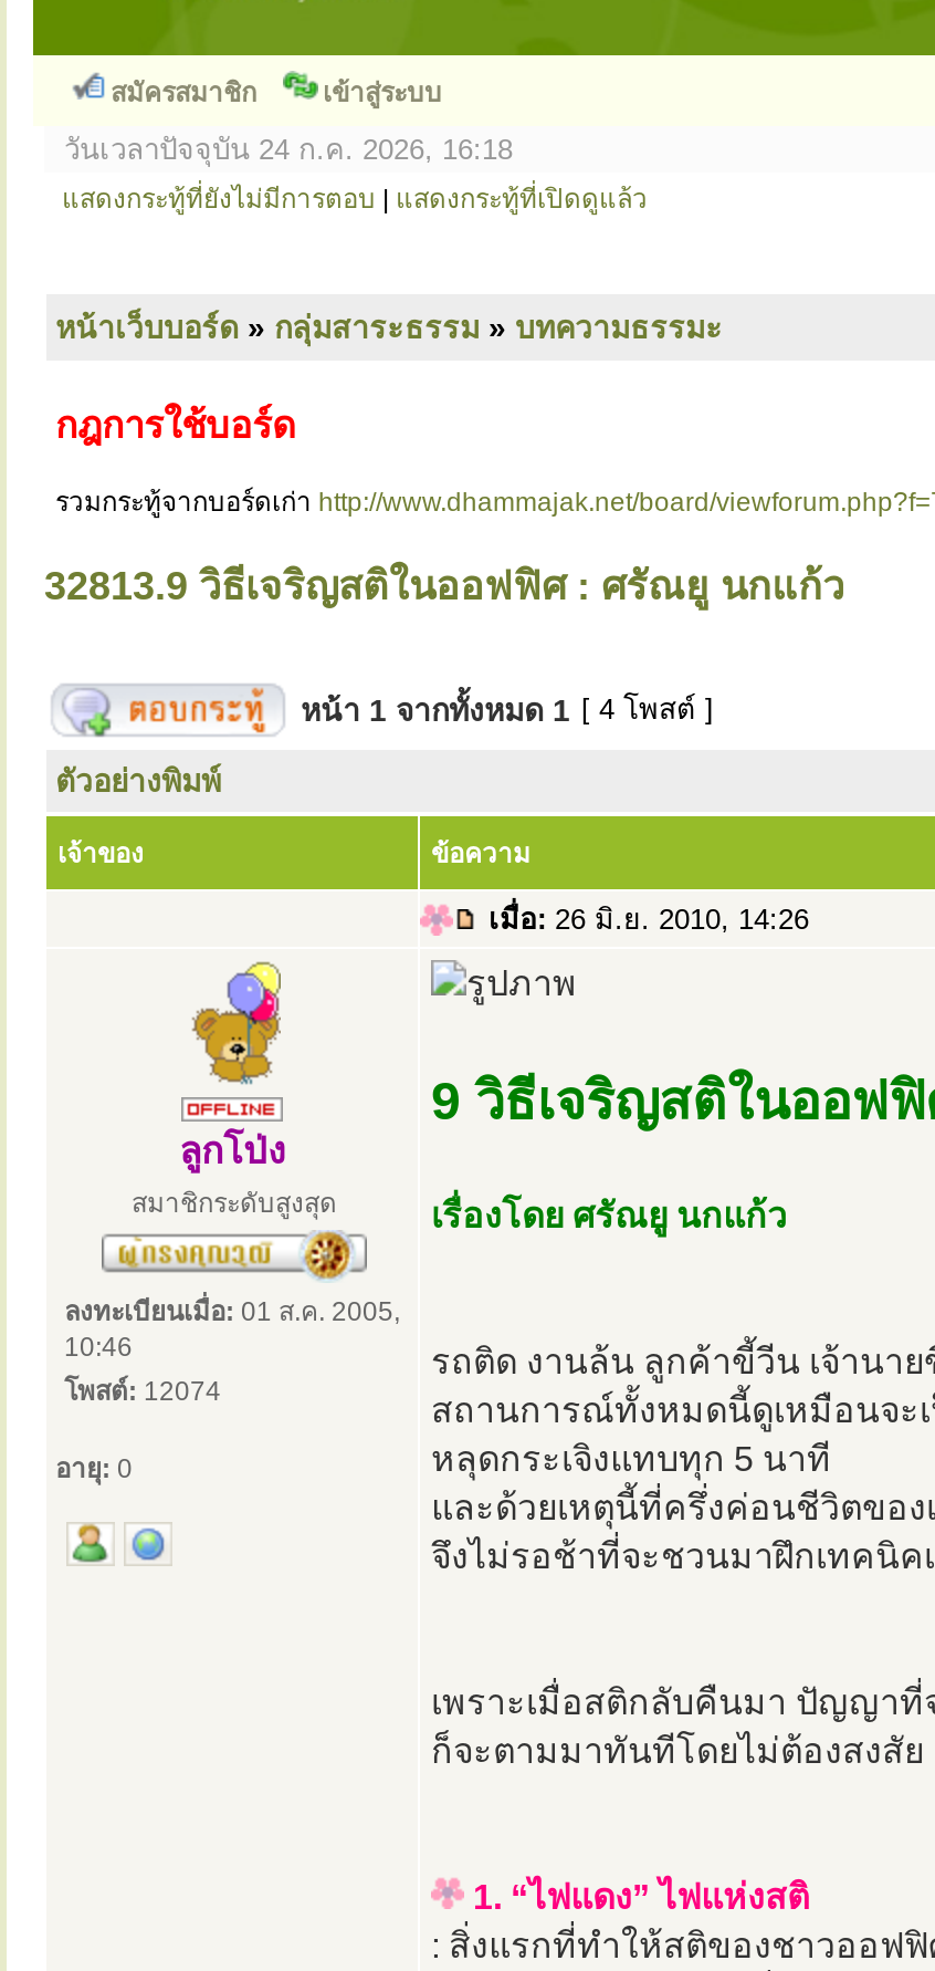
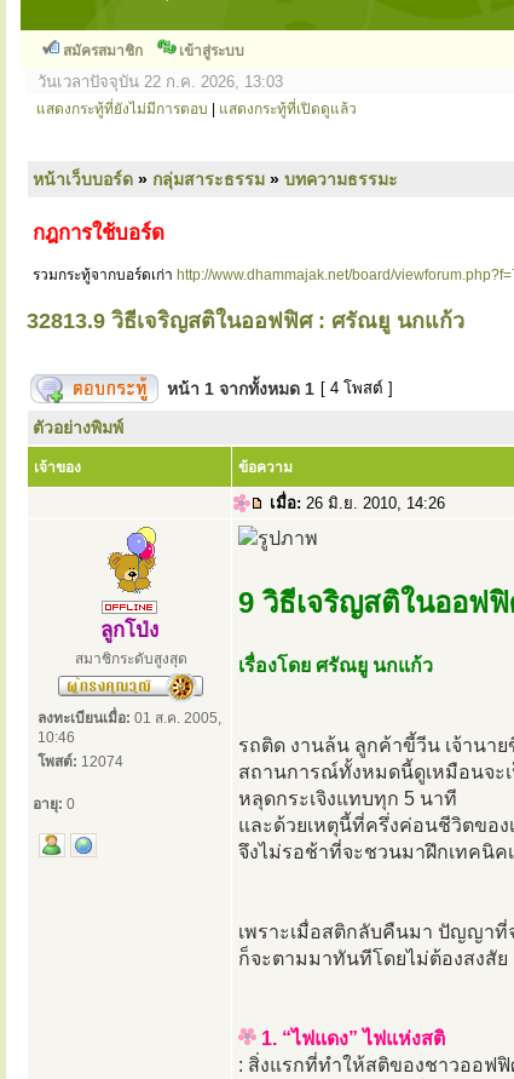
- วันเวลาปัจจุบัน 24 ก.ค. 2026, 16:18
+ วันเวลาปัจจุบัน 22 ก.ค. 2026, 13:03
